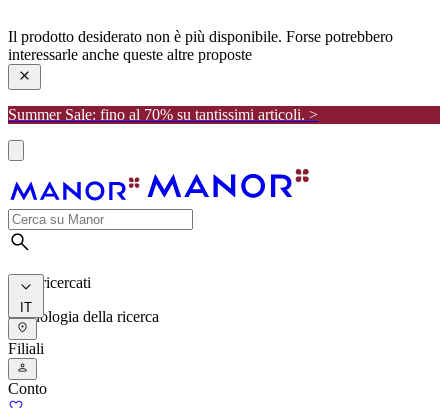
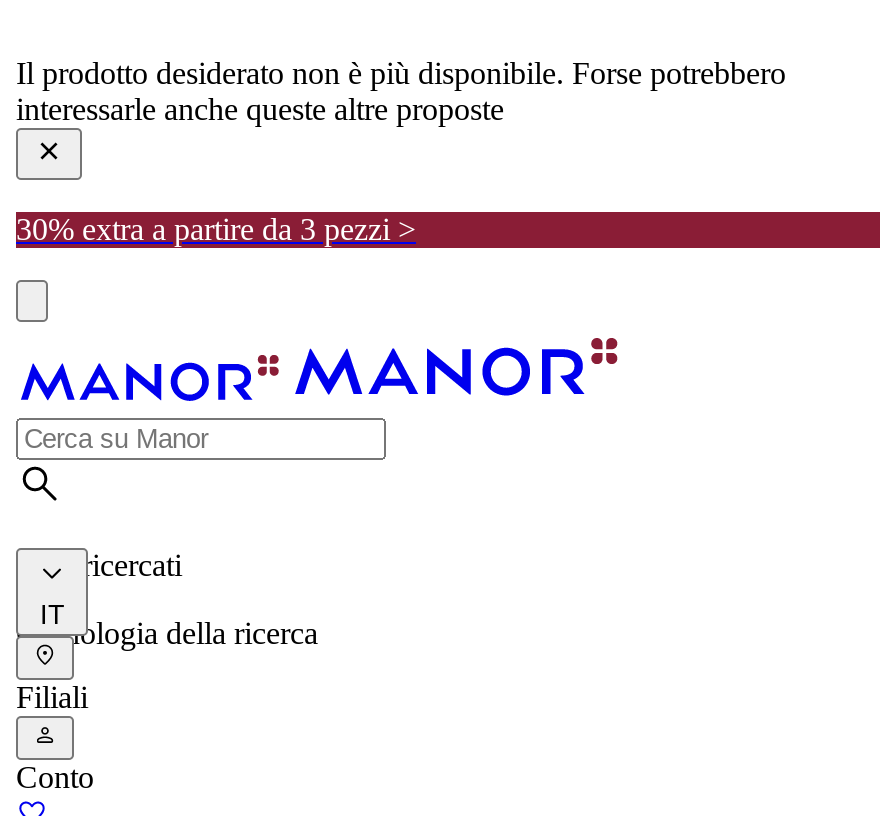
- Summer Sale: fino al 70% su tantissimi articoli. >
+ 30% extra a partire da 3 pezzi >
